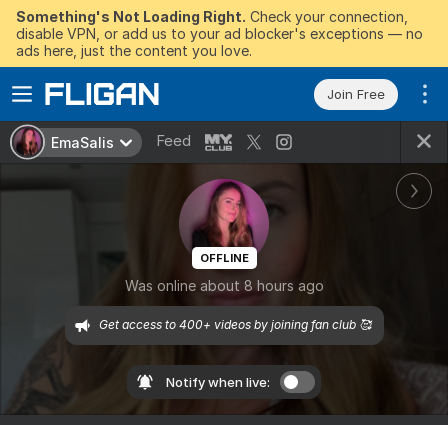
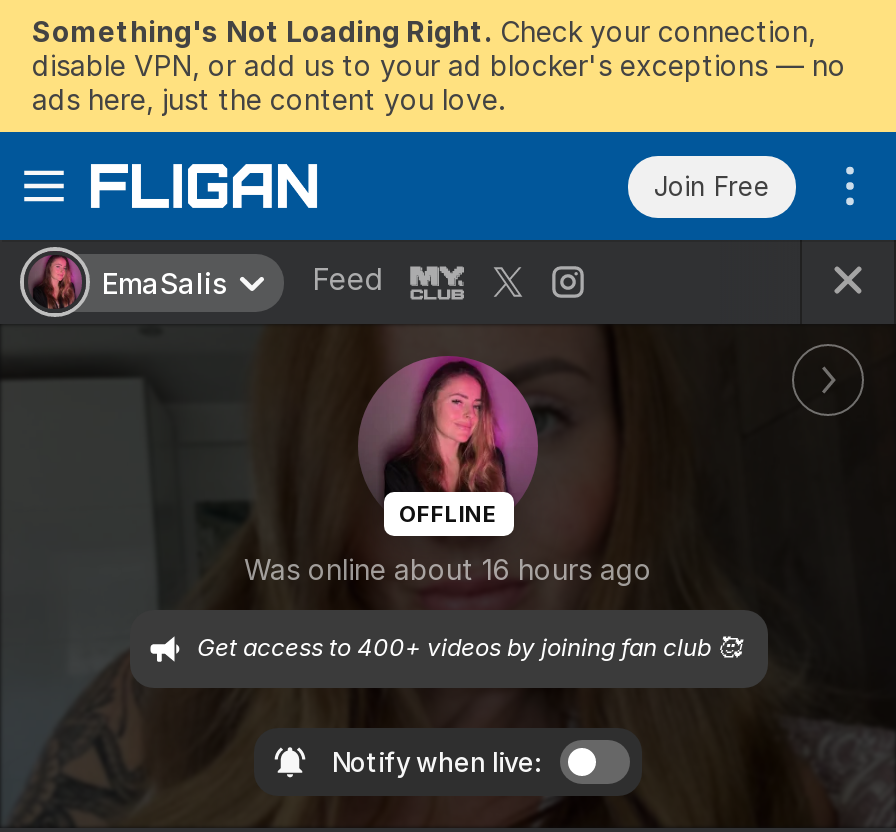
- Was online about 8 hours ago
+ Was online about 16 hours ago
